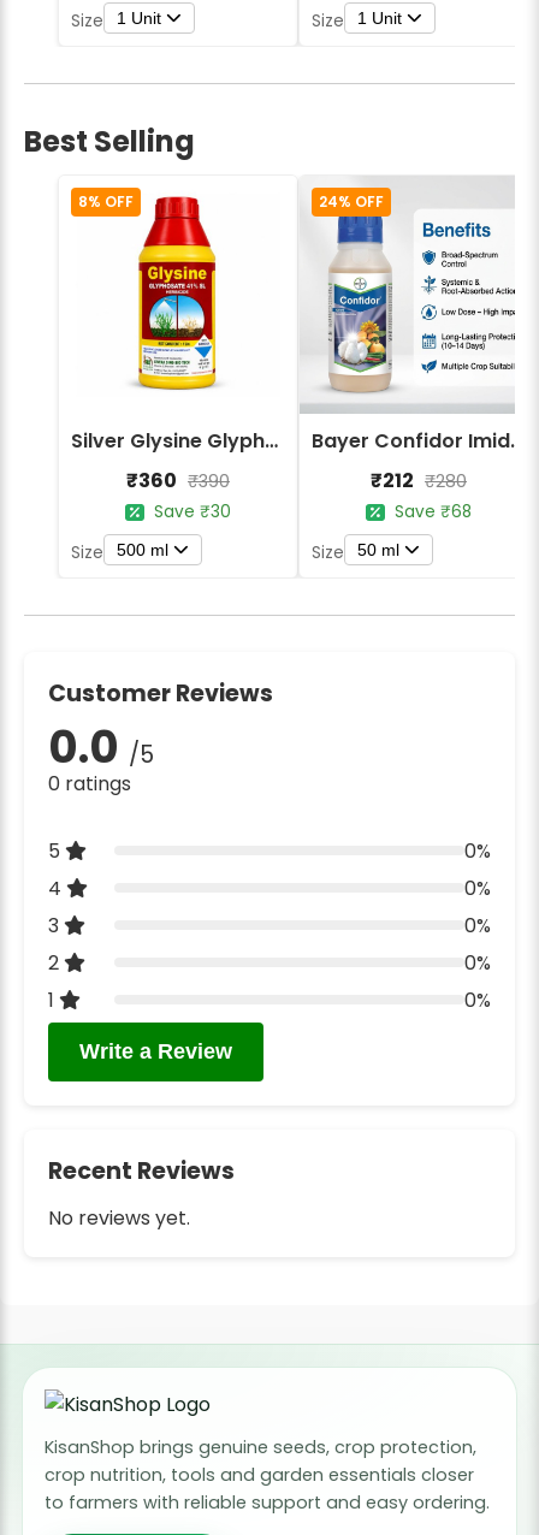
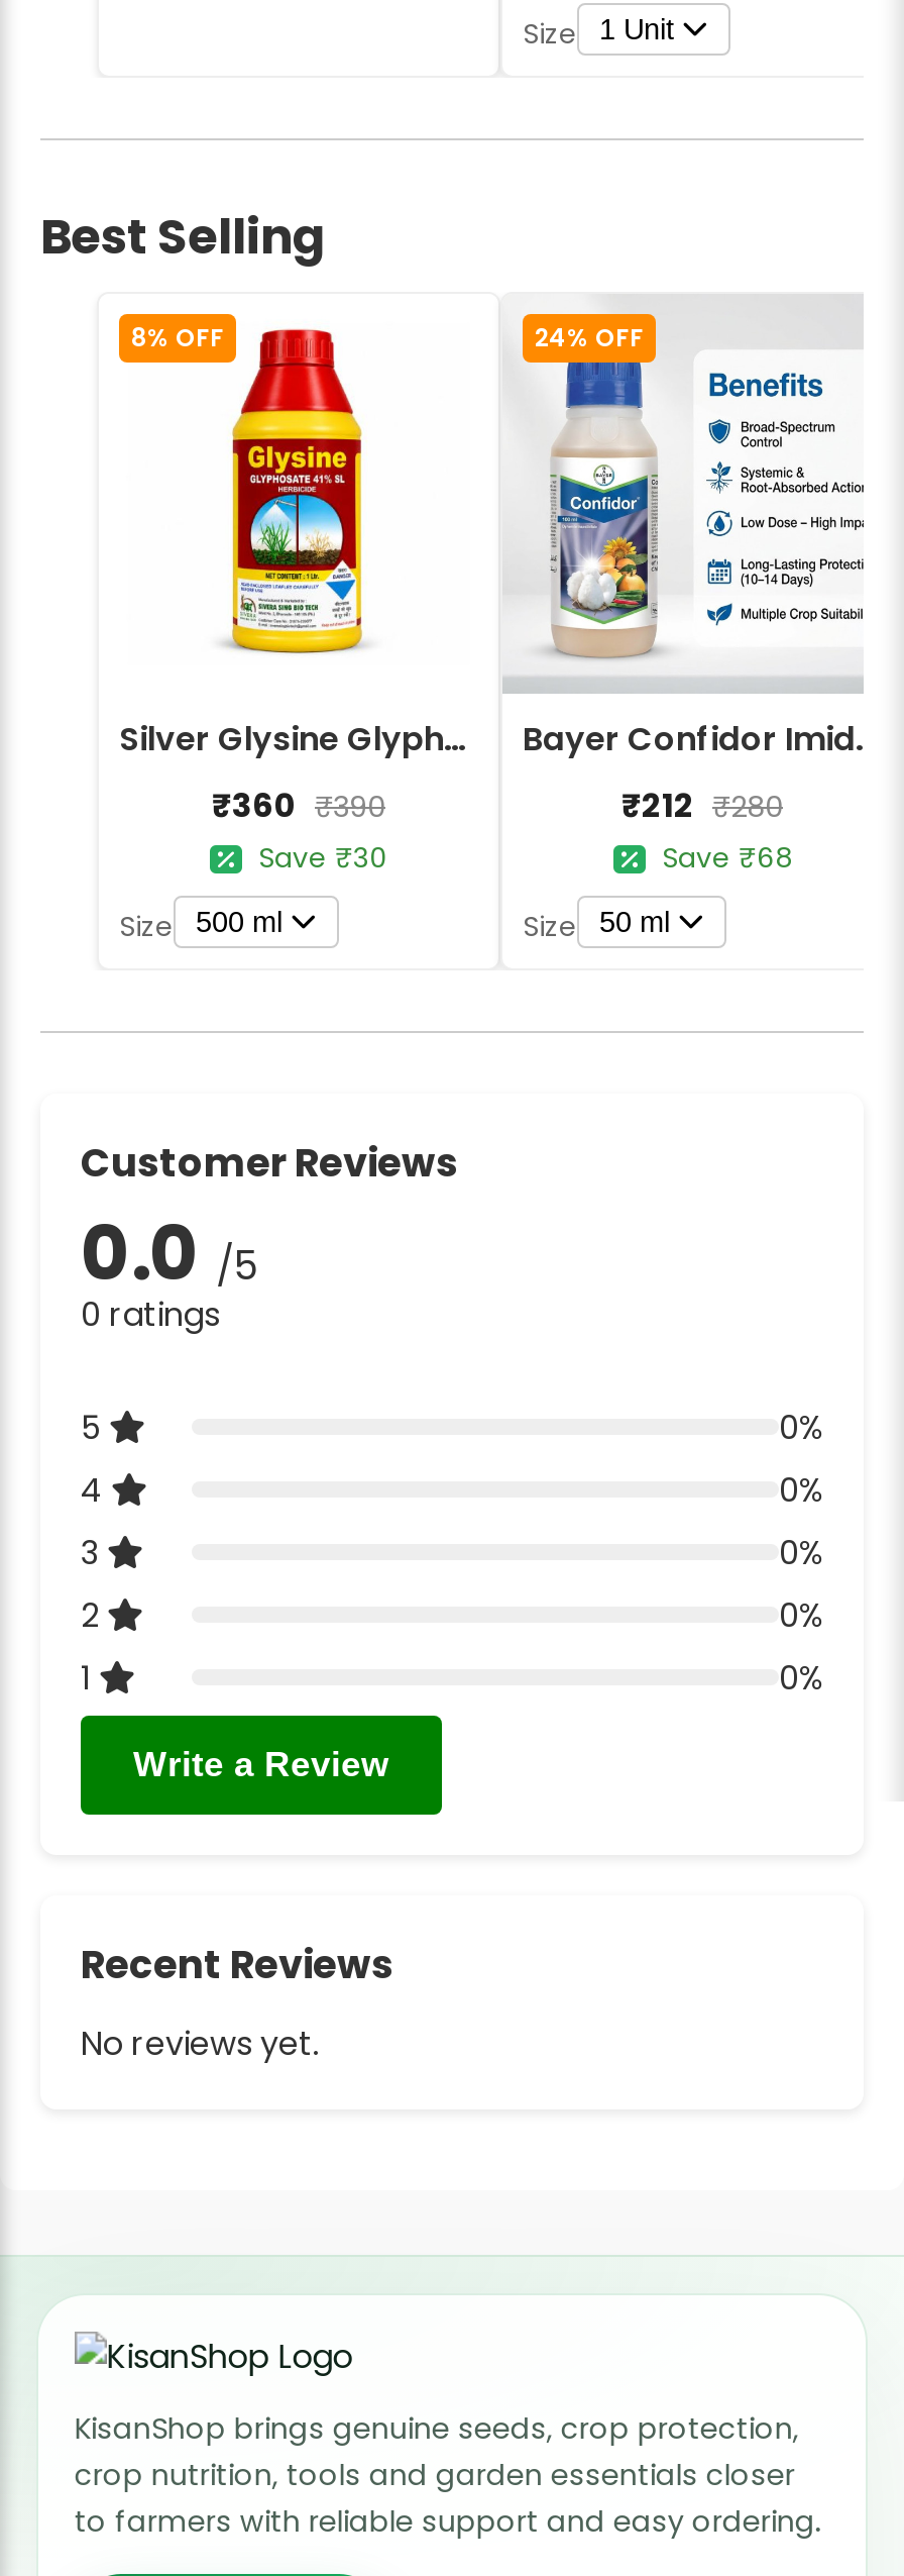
- Size
- 1 Unit
